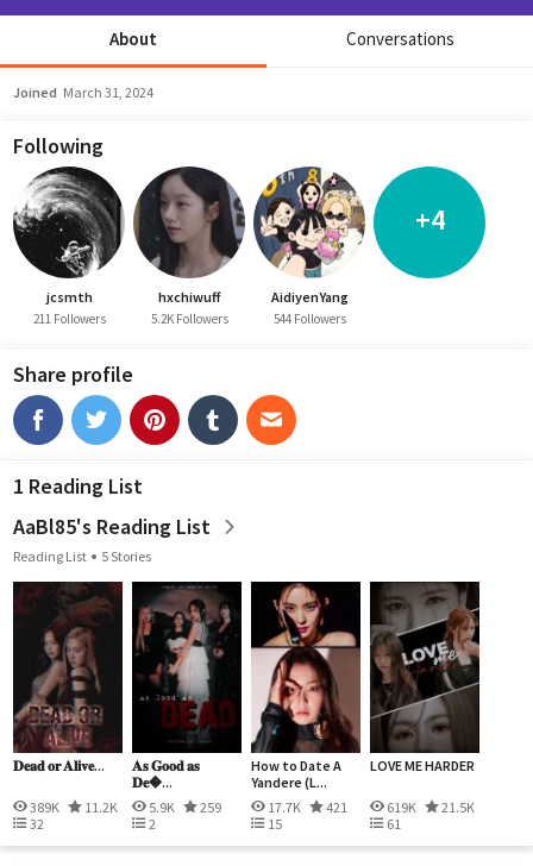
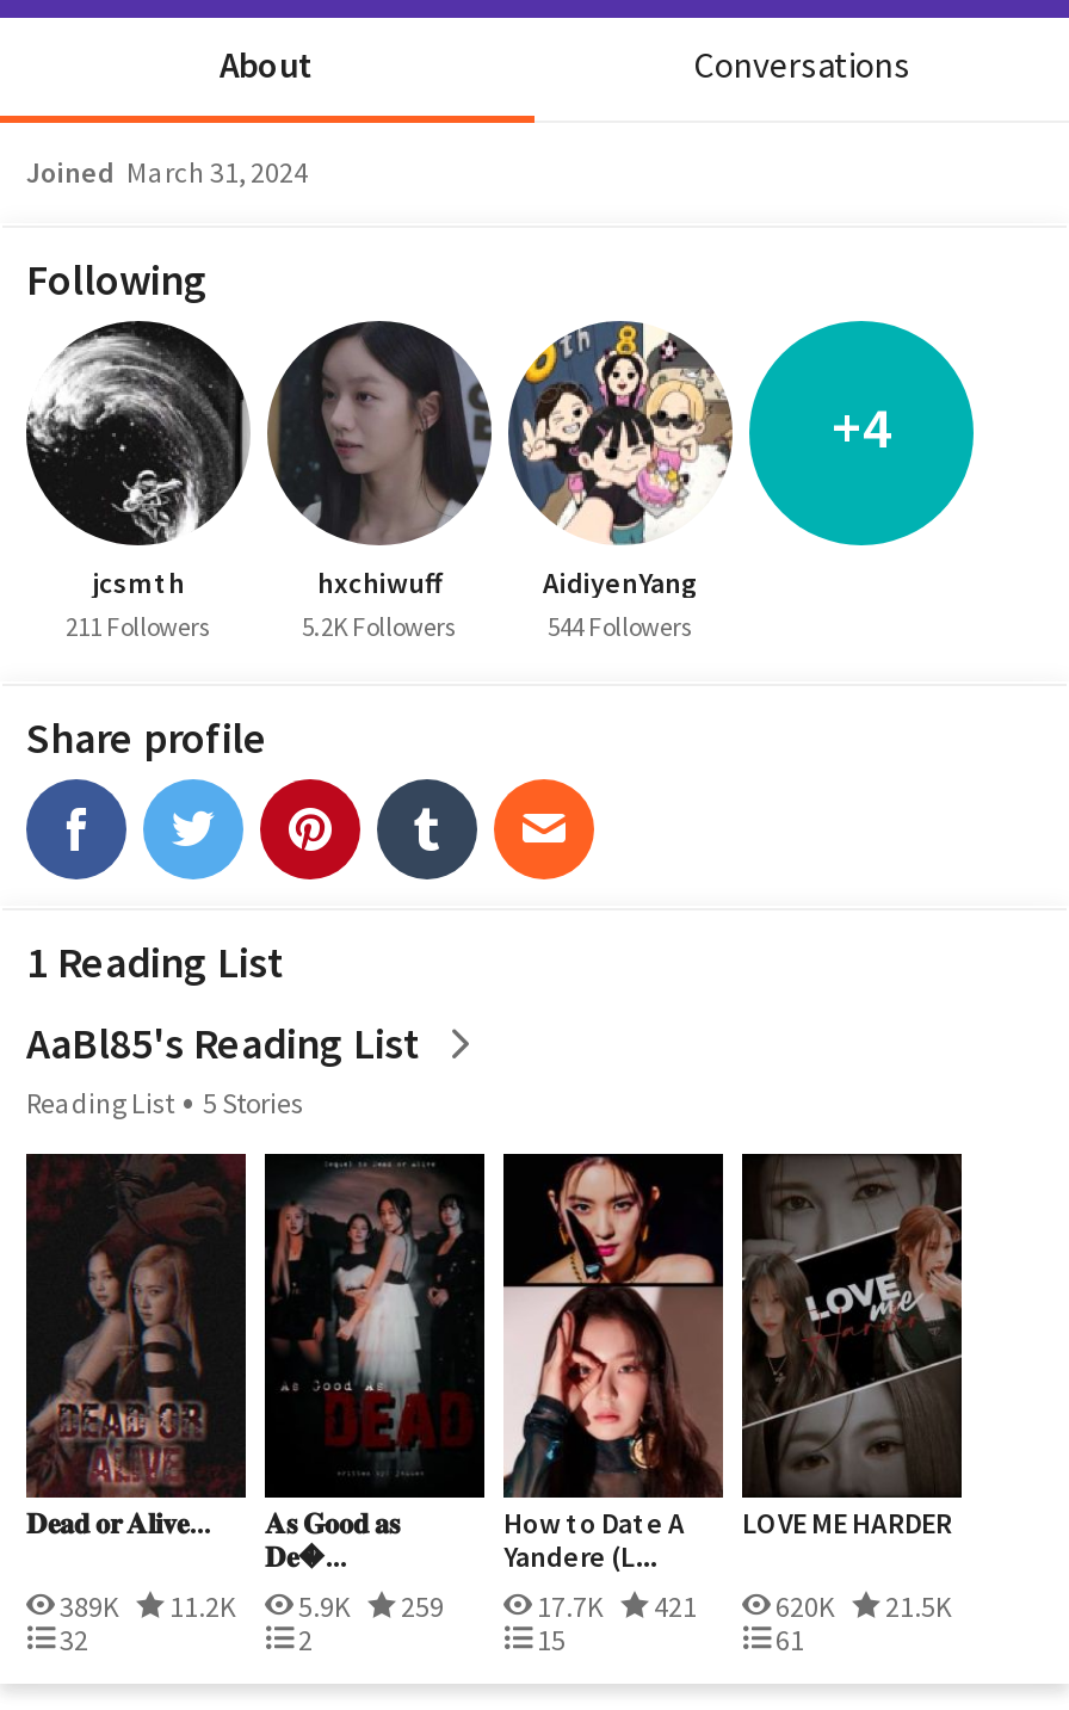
- 619K 21.5K
+ 620K 21.5K
